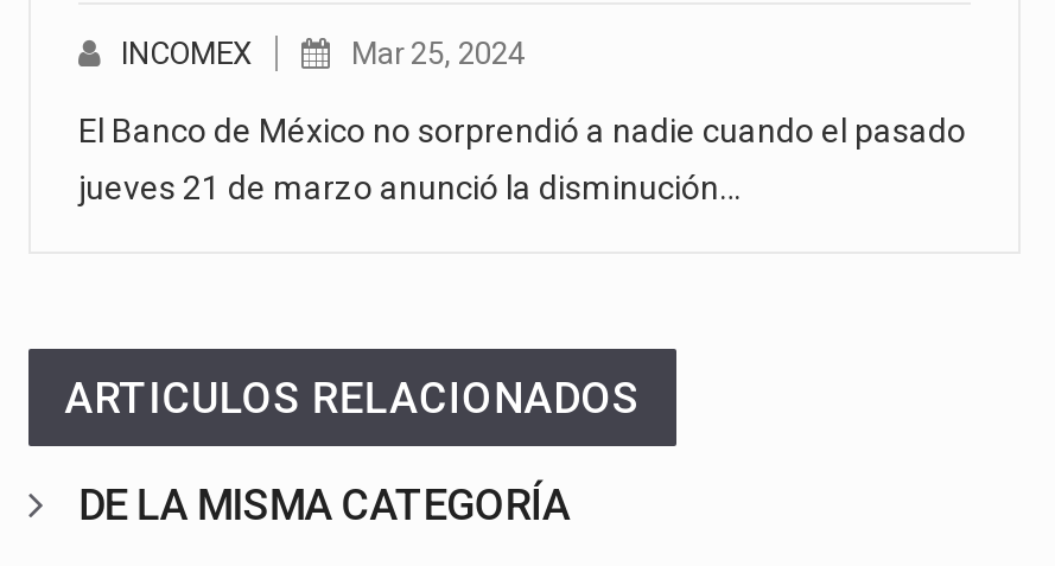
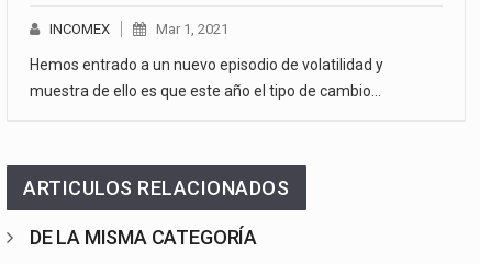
- Mar 25, 2024
+ Mar 1, 2021

- El Banco de México no sorprendió a nadie cuando el pasado
+ Hemos entrado a un nuevo episodio de volatilidad y

- jueves 21 de marzo anunció la disminución…
+ muestra de ello es que este año el tipo de cambio…
